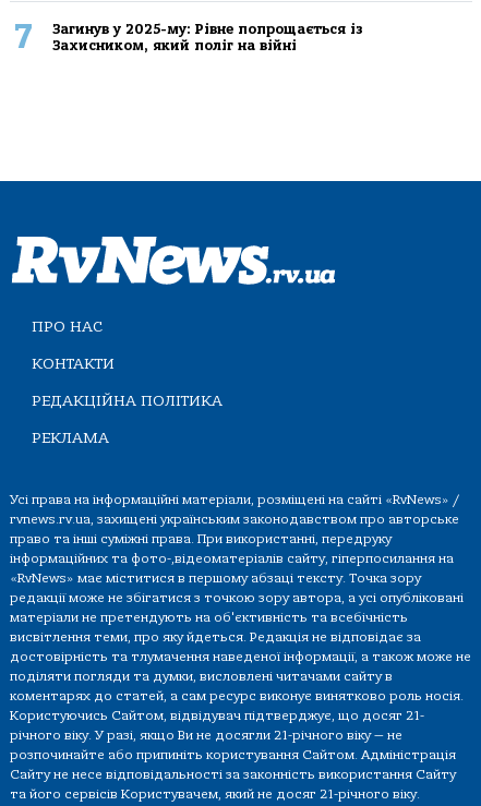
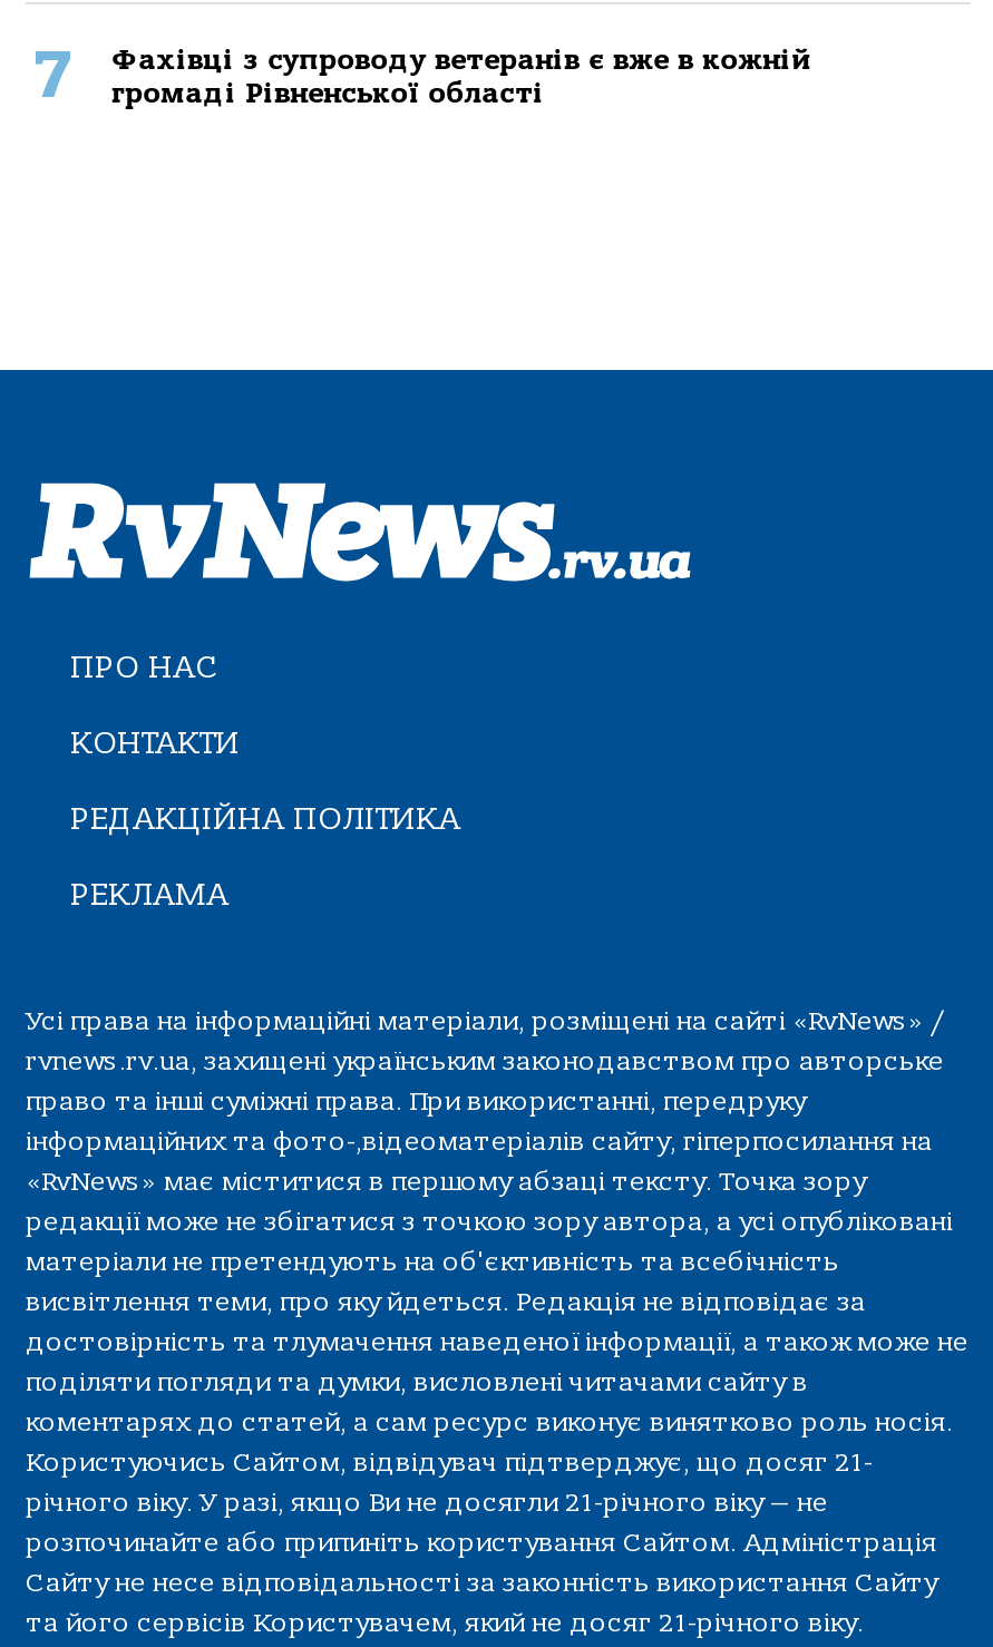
- Загинув у 2025-му: Рівне попрощається із
- Захисником, який поліг на війні
+ Фахівці з супроводу ветеранів є вже в кожній
+ громаді Рівненської області
